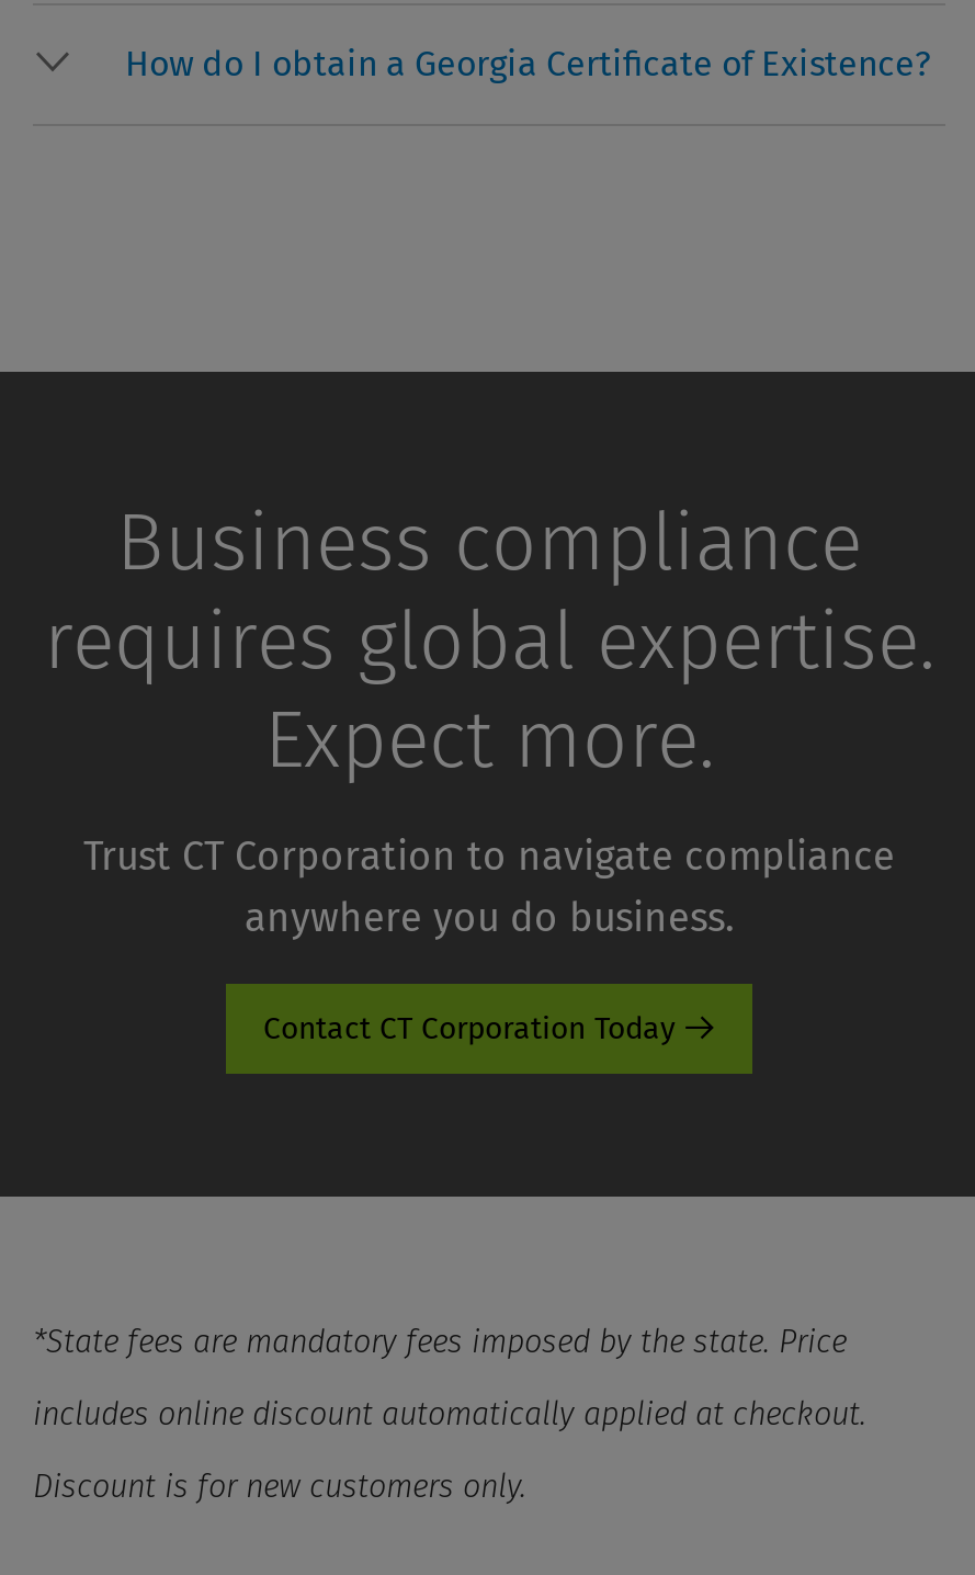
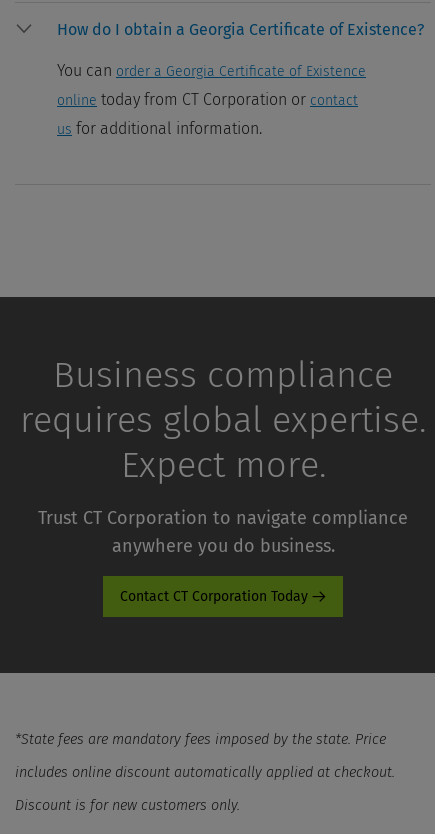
+ You can order a Georgia Certificate of Existence
+ online today from CT Corporation or contact
+ us for additional information.
